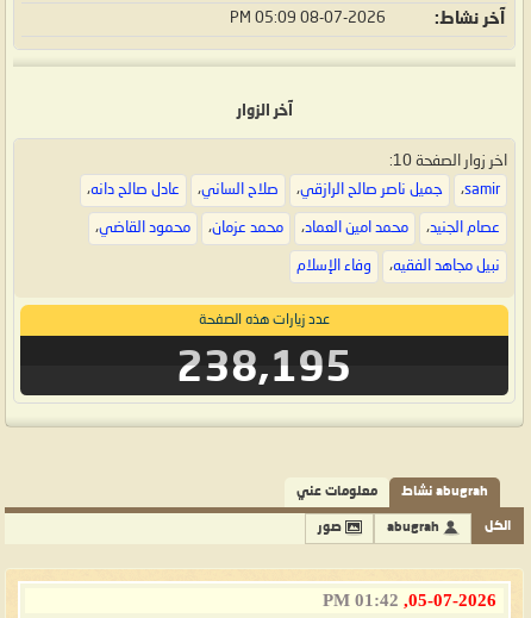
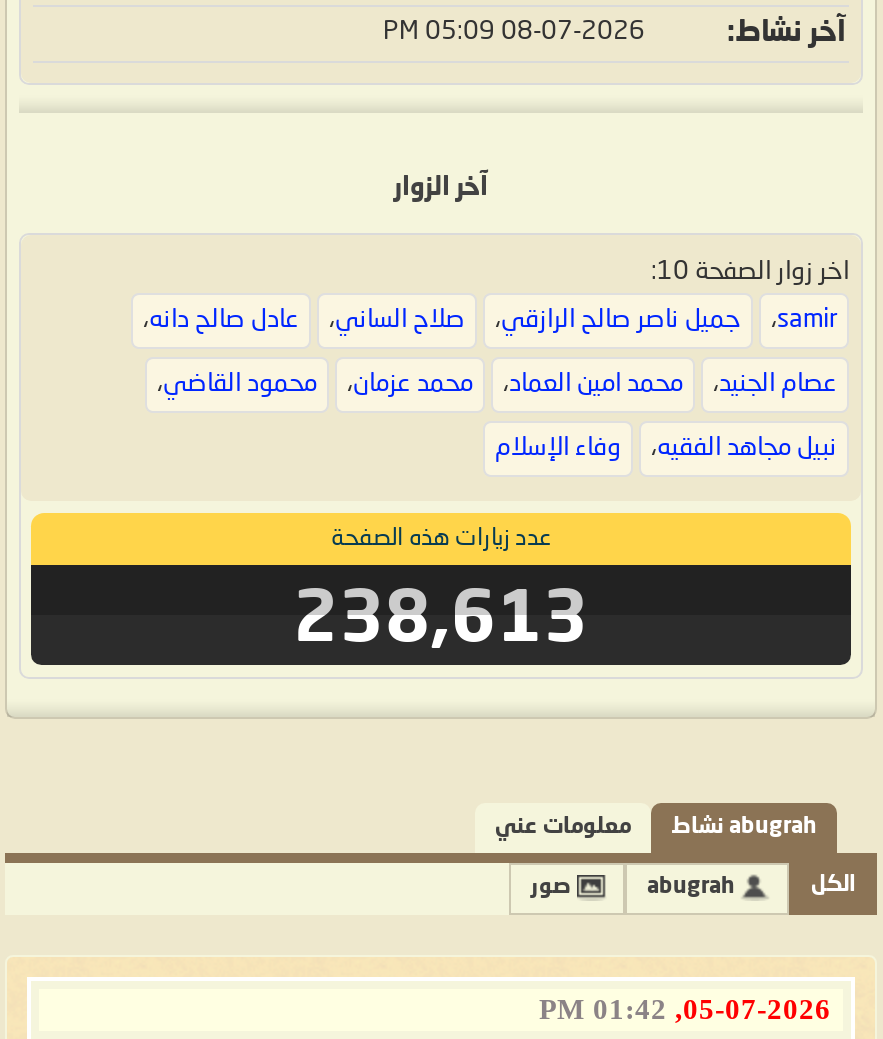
- 238,195
+ 238,613
